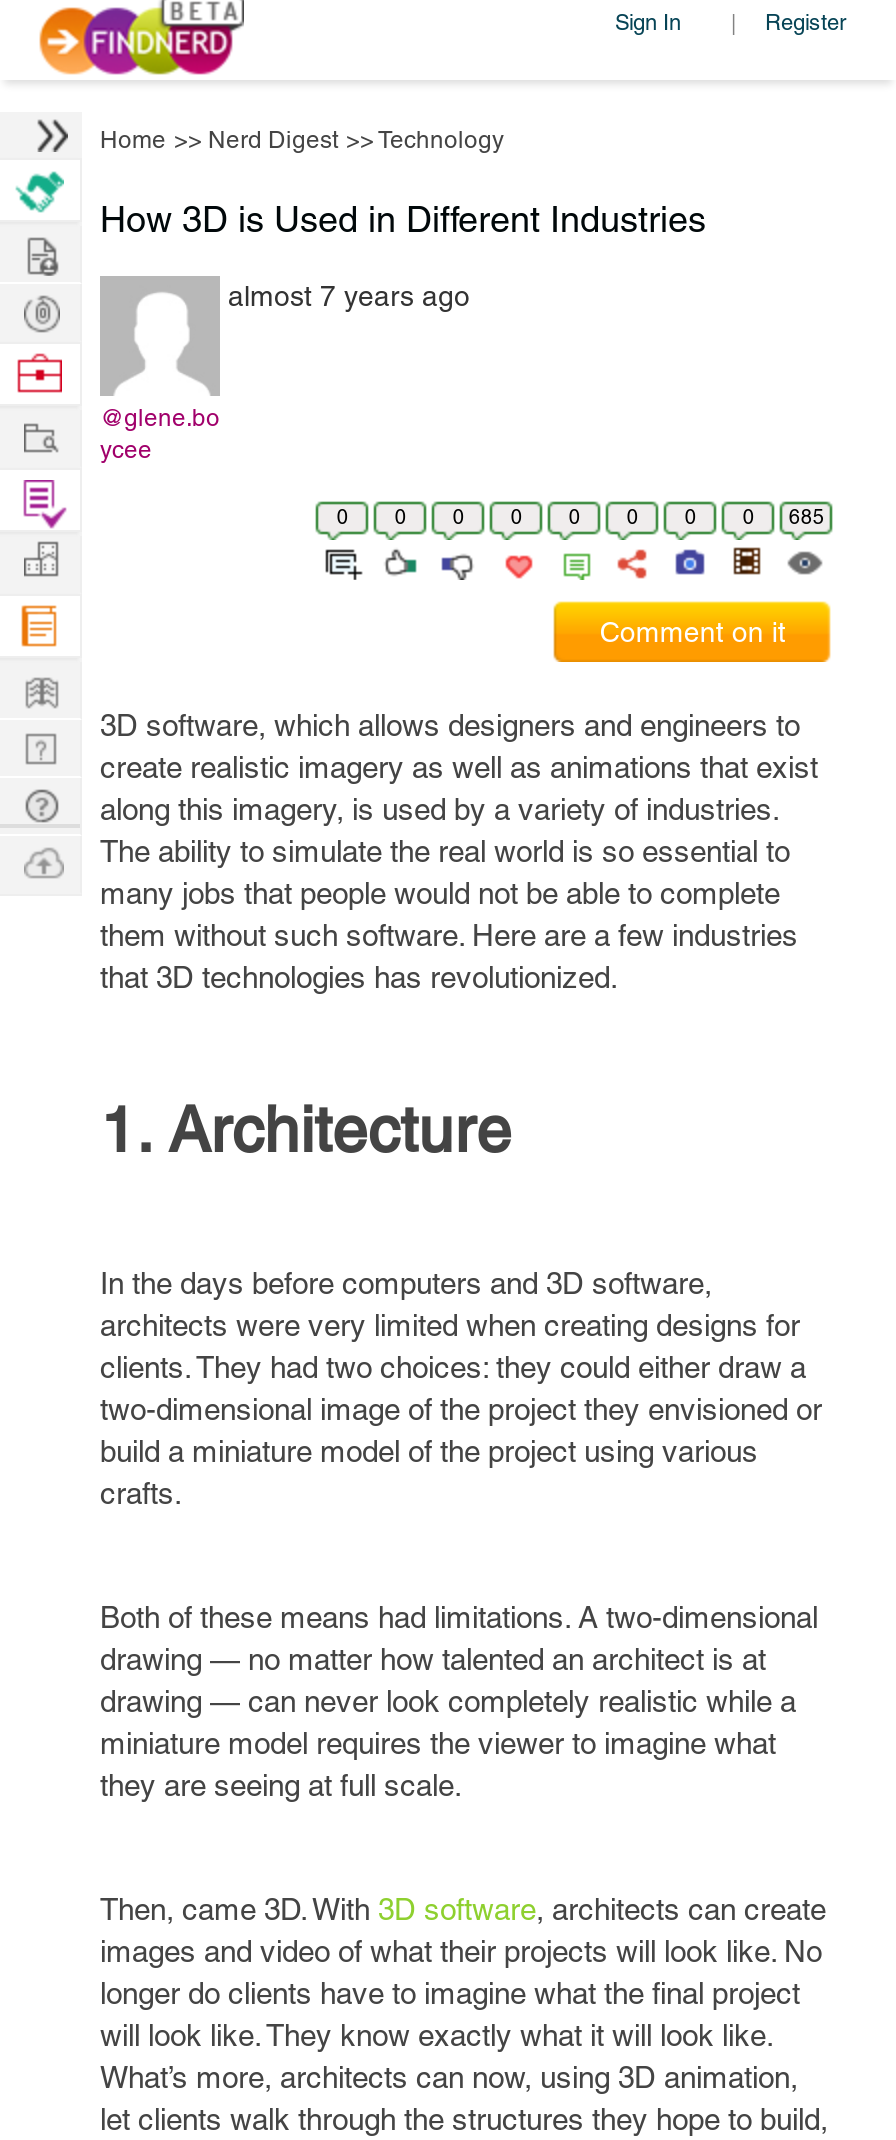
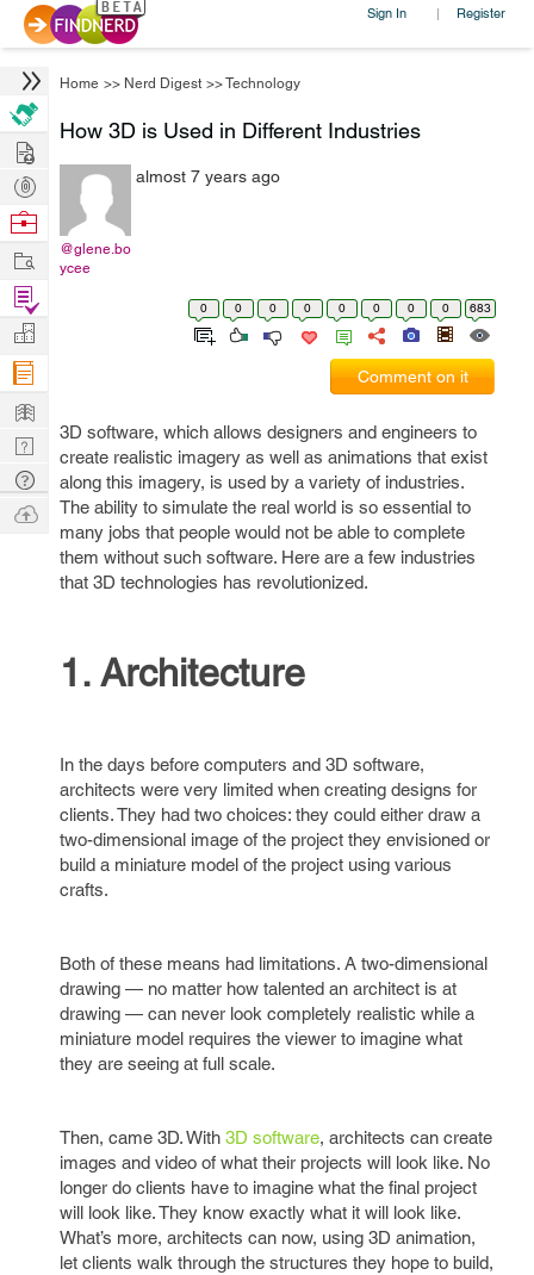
- 0 0 0 0 0 0 0 0 685
+ 0 0 0 0 0 0 0 0 683
